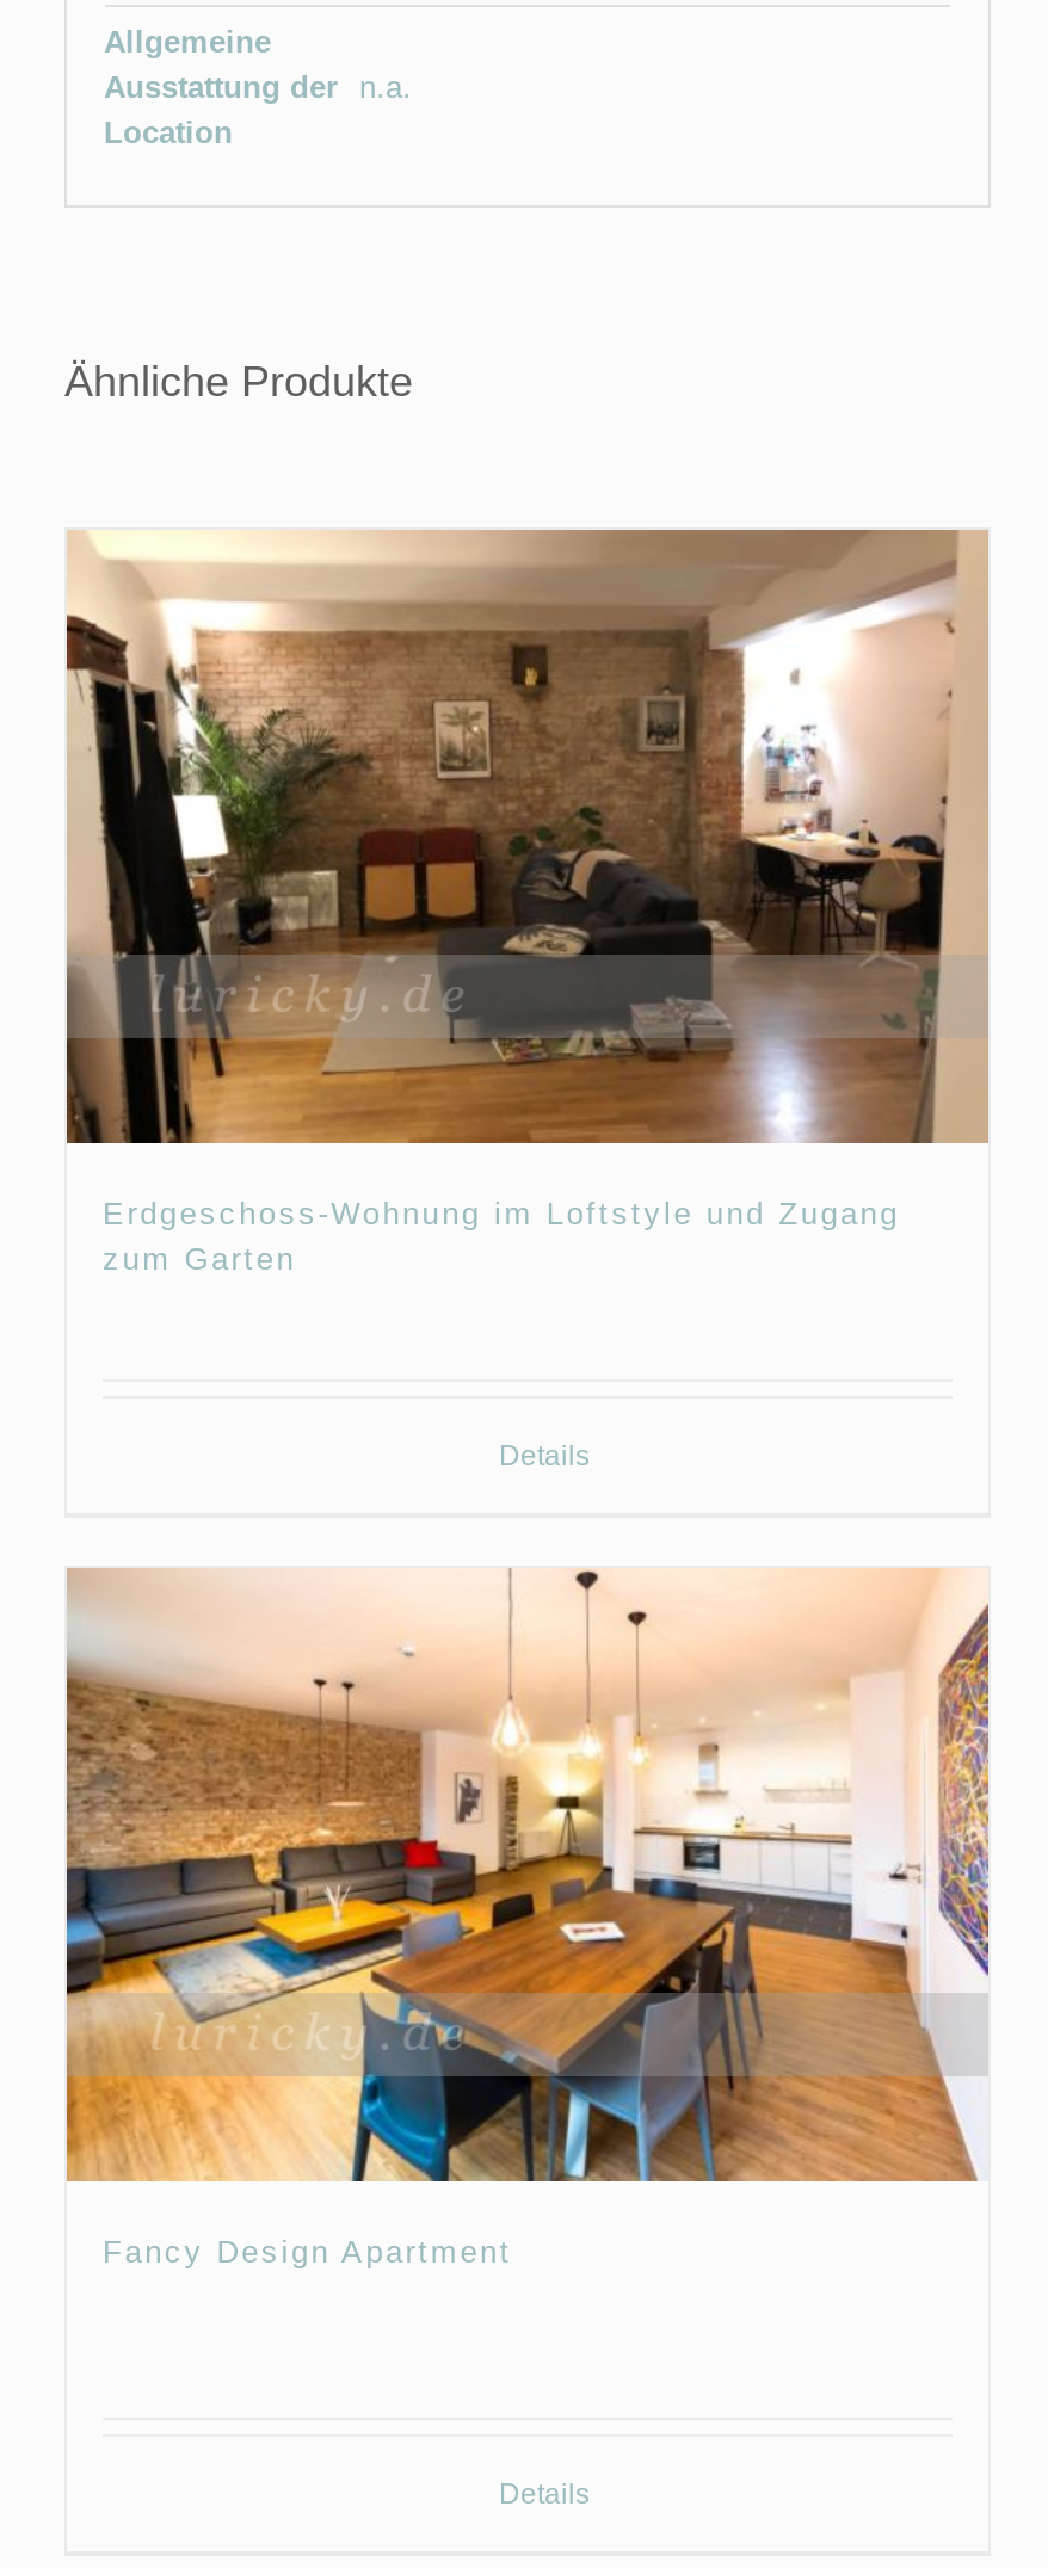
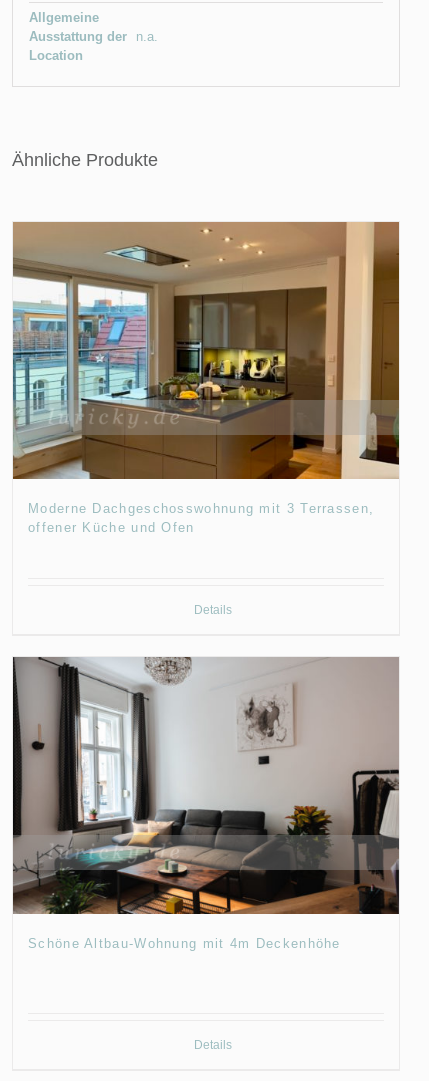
- [image]
- Erdgeschoss-Wohnung im Loftstyle und Zugang
- zum Garten
+ [image]
+ Moderne Dachgeschosswohnung mit 3 Terrassen,
+ offener Küche und Ofen

- [image]
- Fancy Design Apartment
+ [image]
+ Schöne Altbau-Wohnung mit 4m Deckenhöhe
